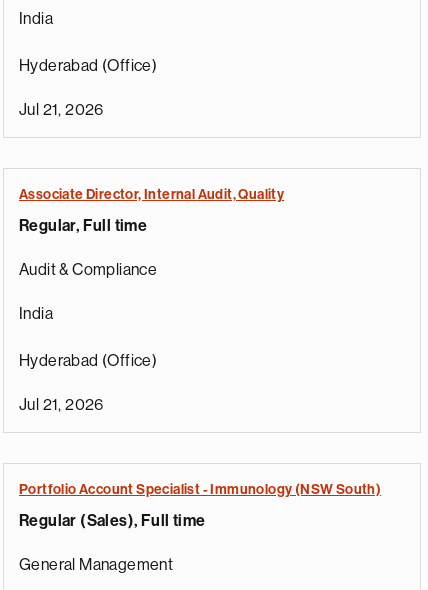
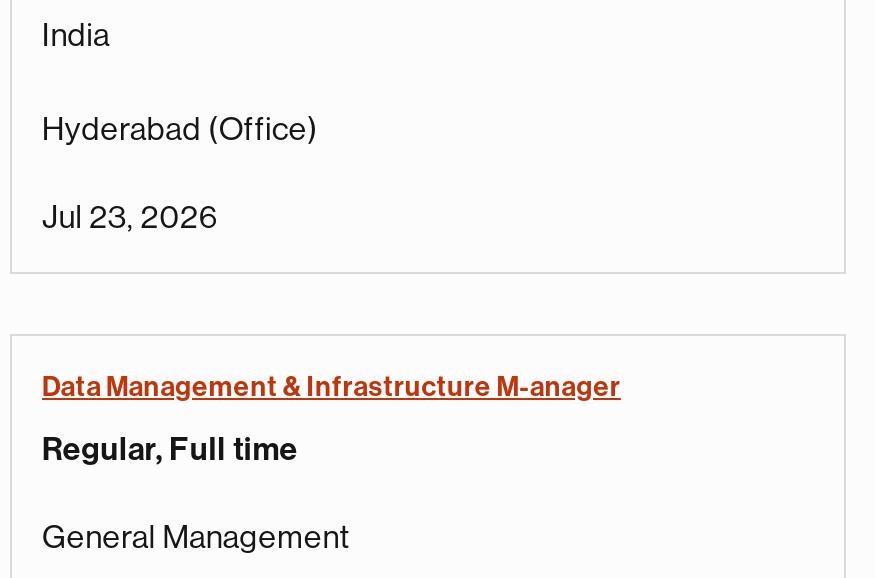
- Jul 21, 2026
+ Jul 23, 2026

- Associate Director, Internal Audit, Quality
+ Data Management & Infrastructure M-anager

- Audit & Compliance
- India
- Hyderabad (Office)
- Jul 21, 2026

- Portfolio Account Specialist - Immunology (NSW South)
- Regular (Sales), Full time
